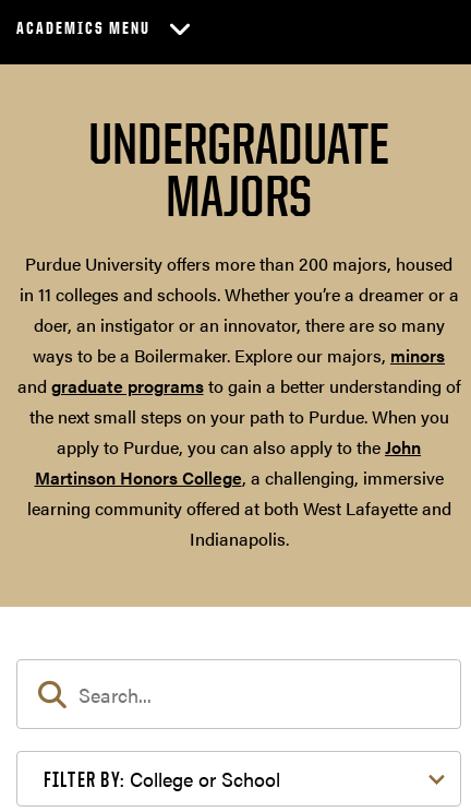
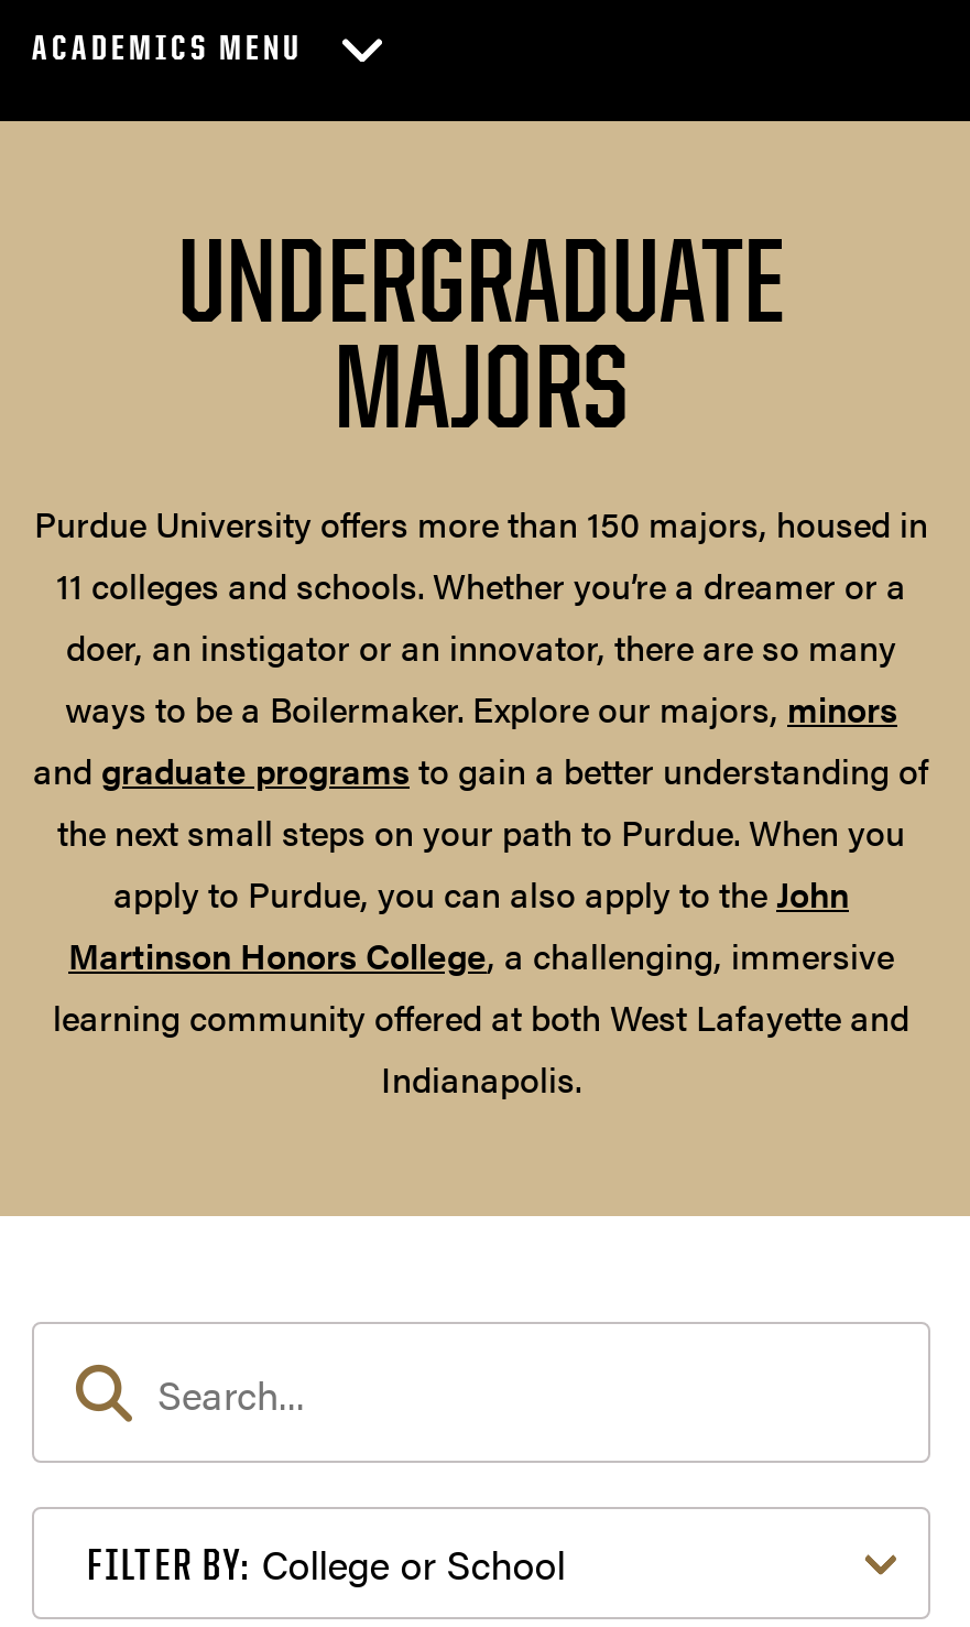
- Purdue University offers more than 200 majors, housed
- in 11 colleges and schools. Whether you’re a dreamer or a
+ Purdue University offers more than 150 majors, housed in
+ 11 colleges and schools. Whether you’re a dreamer or a
